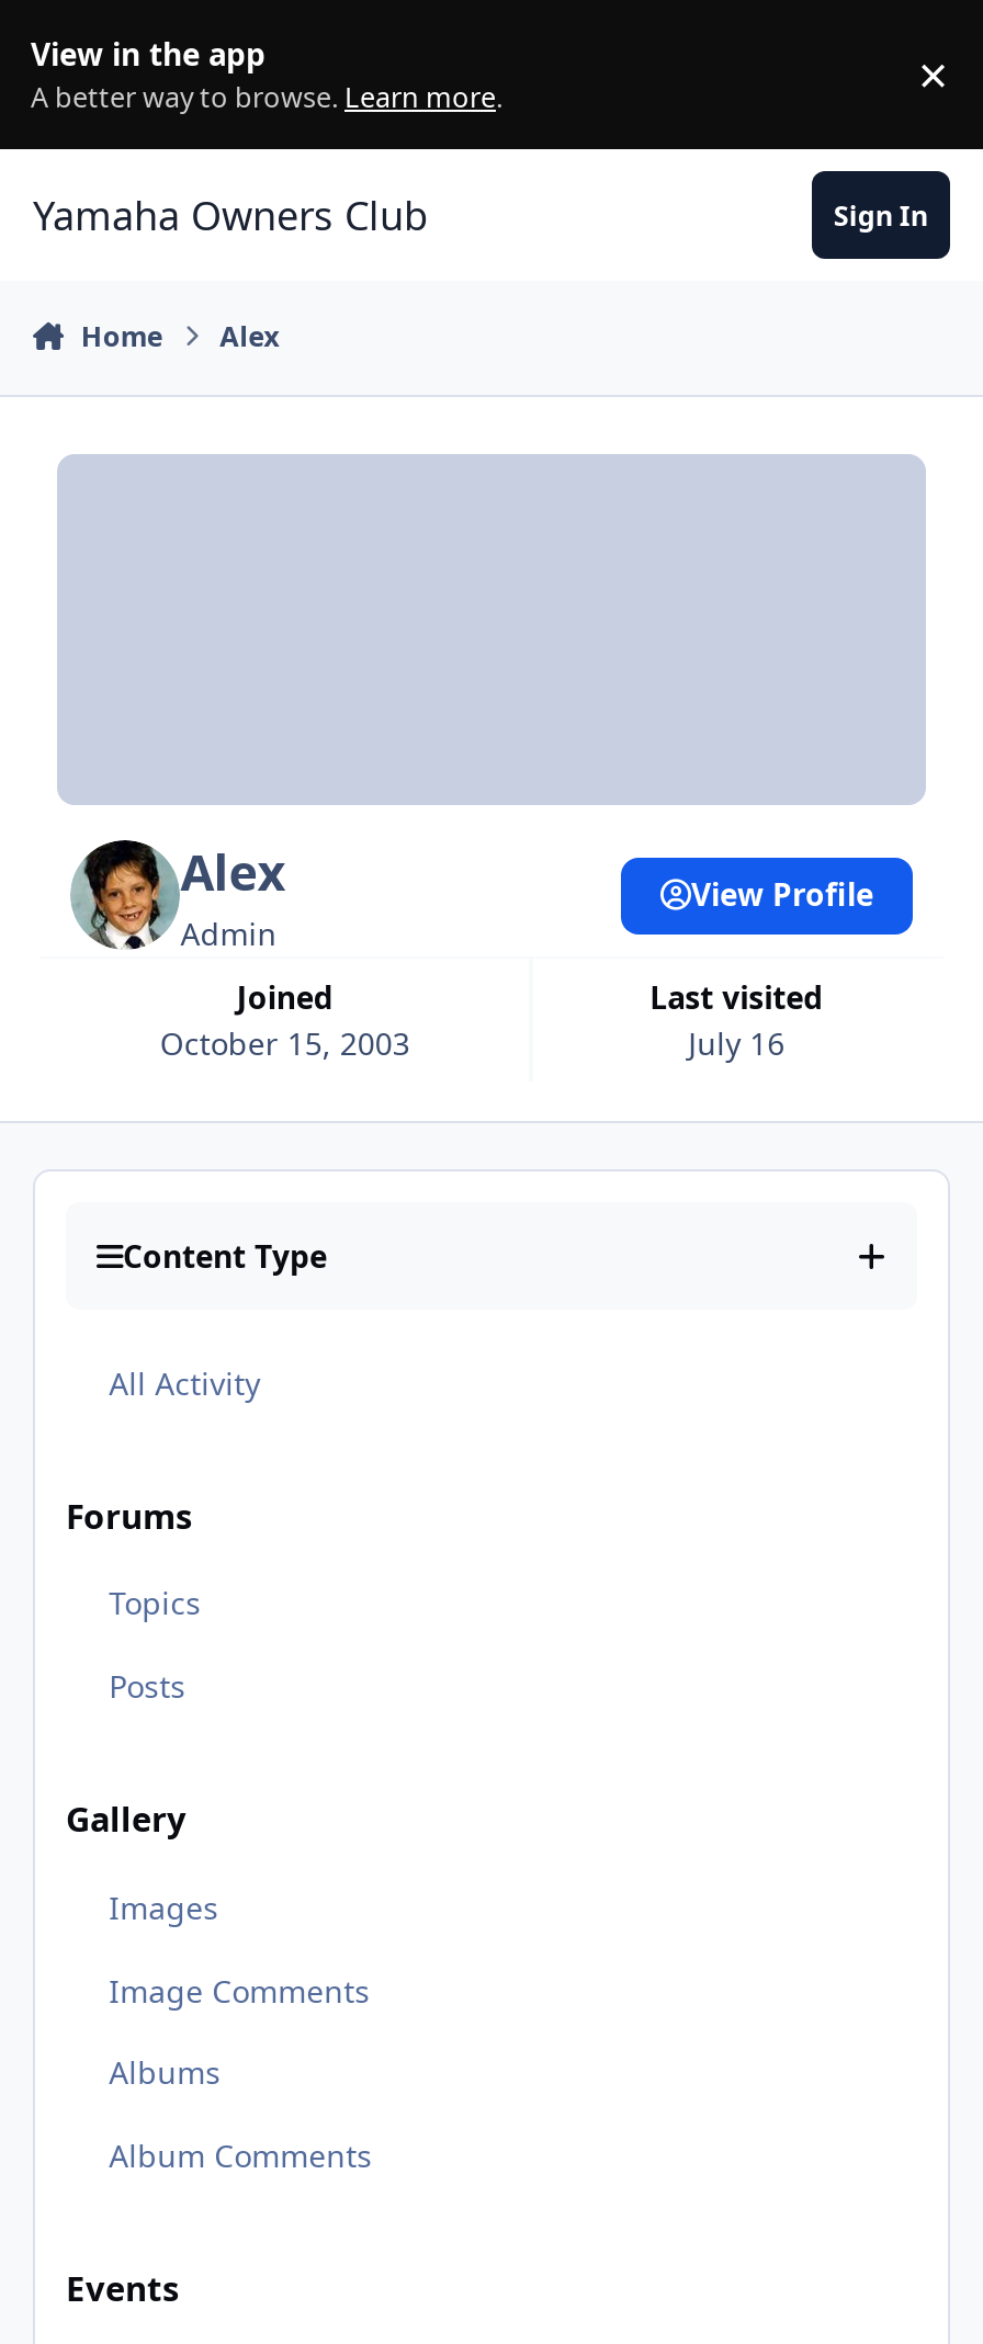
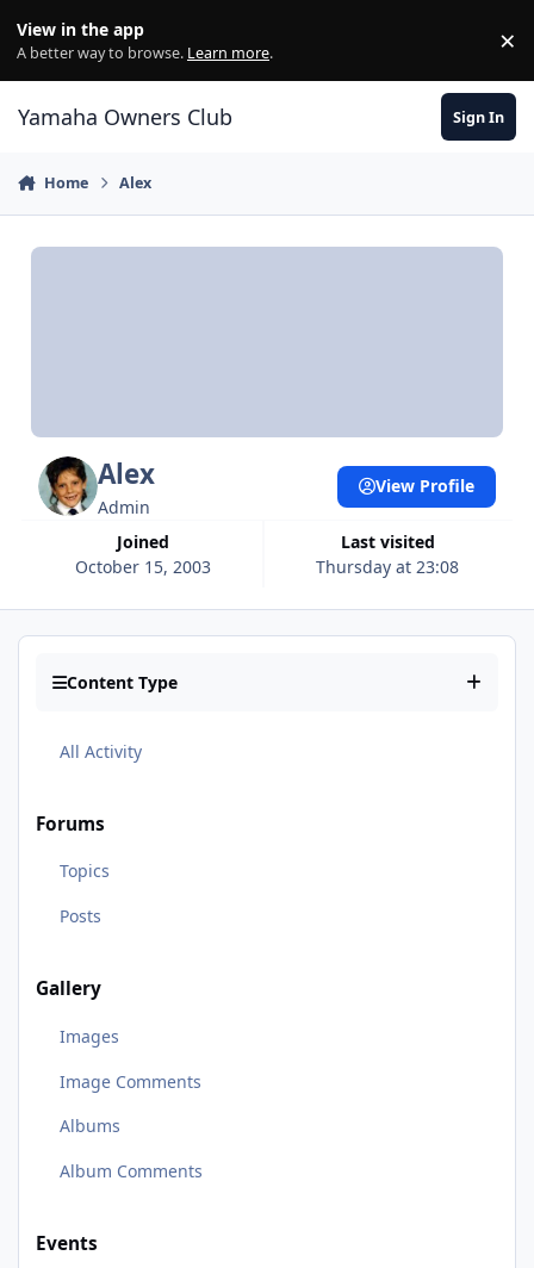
- July 16
+ Thursday at 23:08
